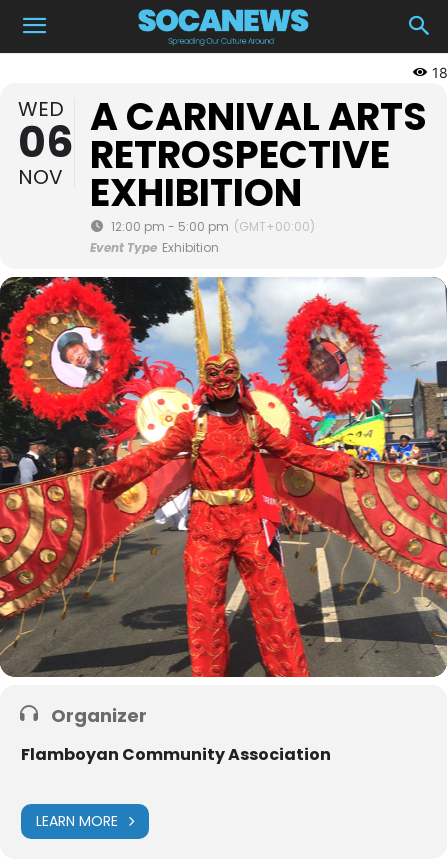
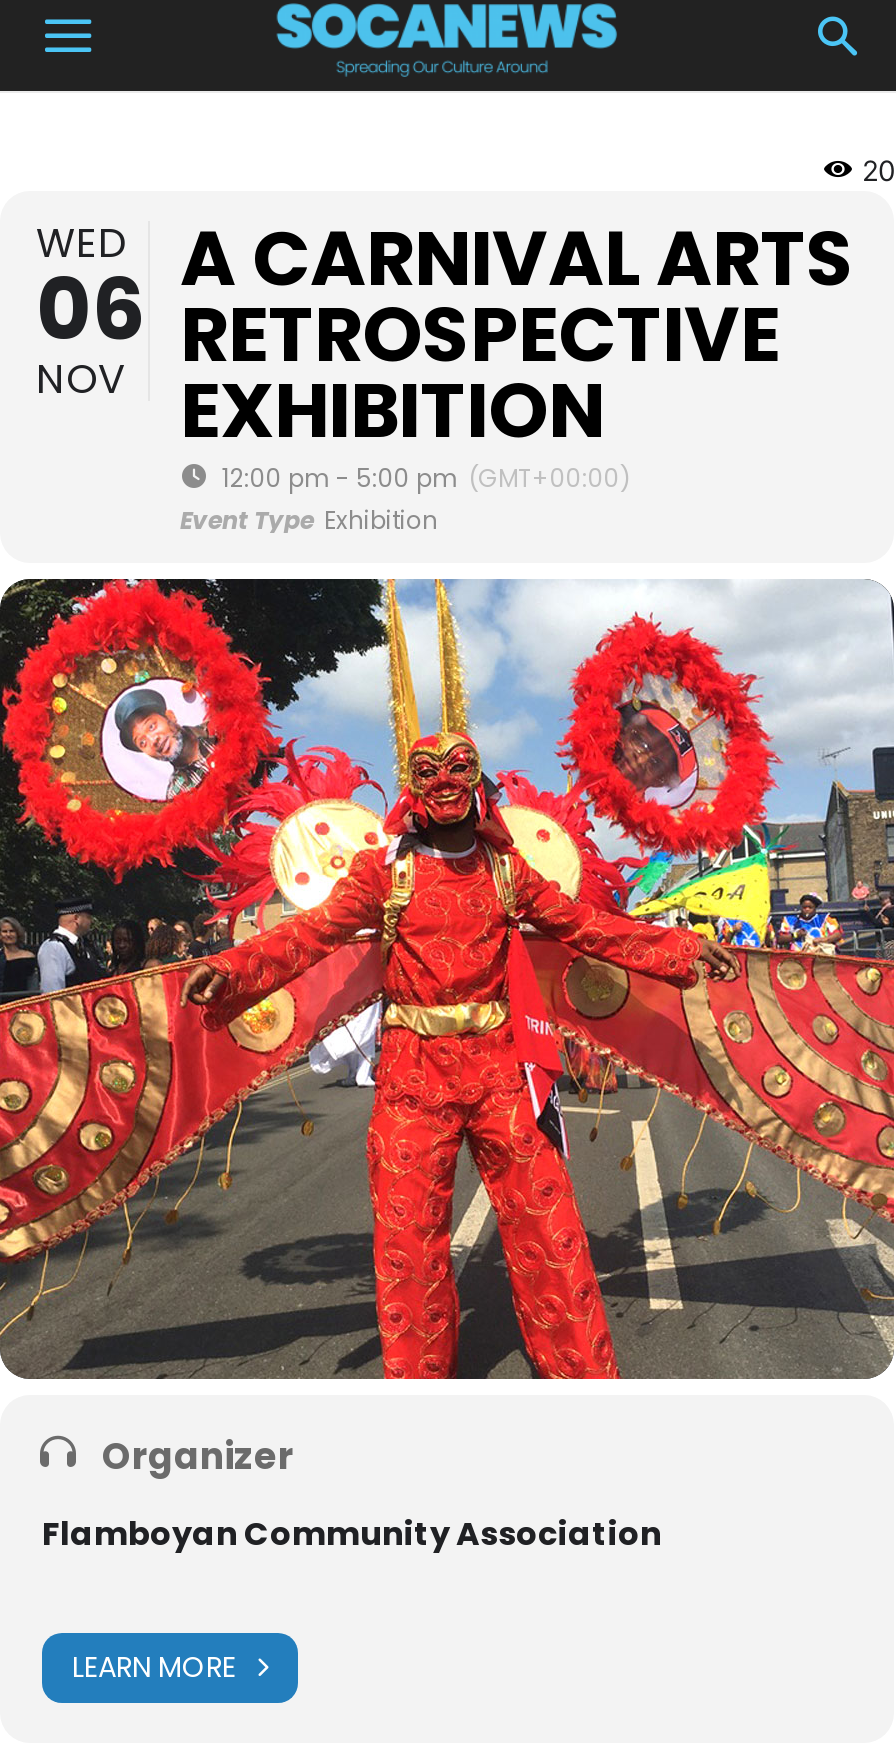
- 18
+ 20
